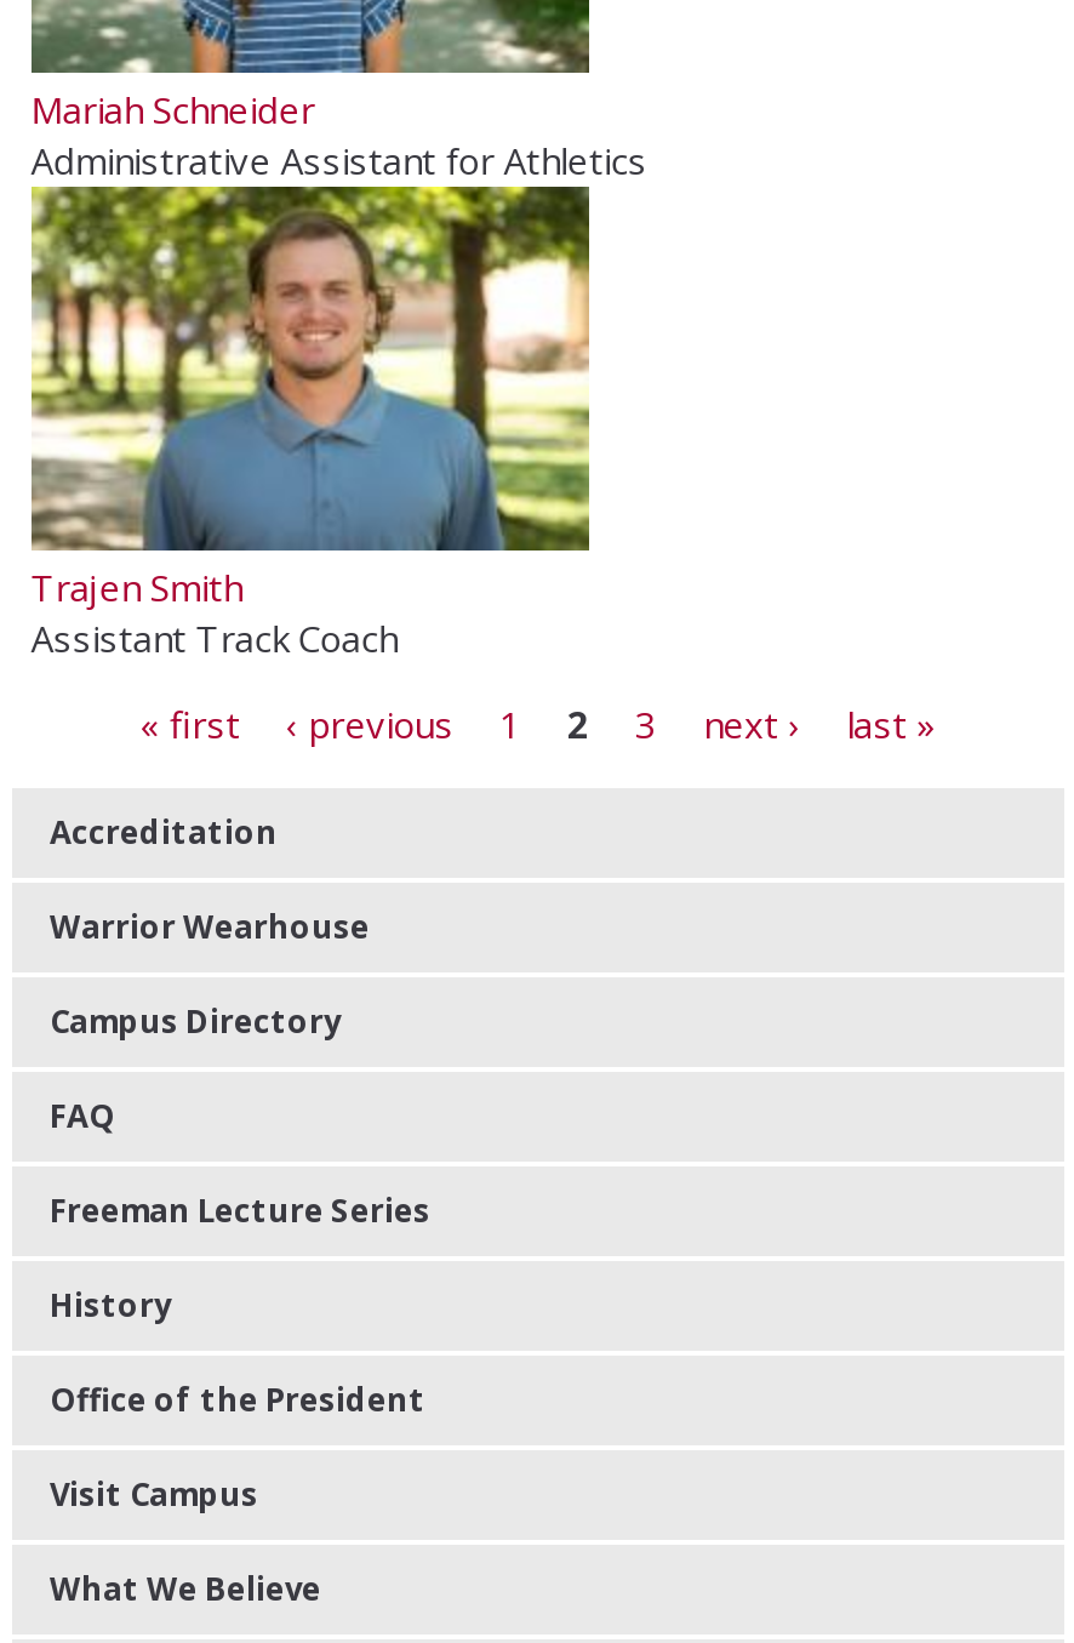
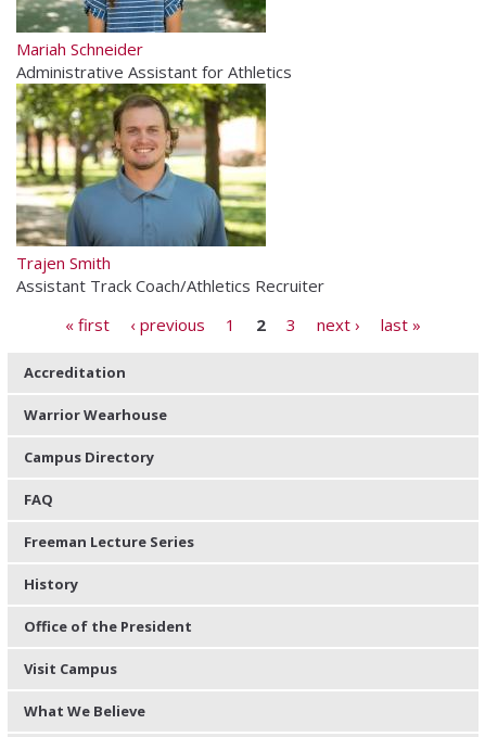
- Assistant Track Coach
+ Assistant Track Coach/Athletics Recruiter
